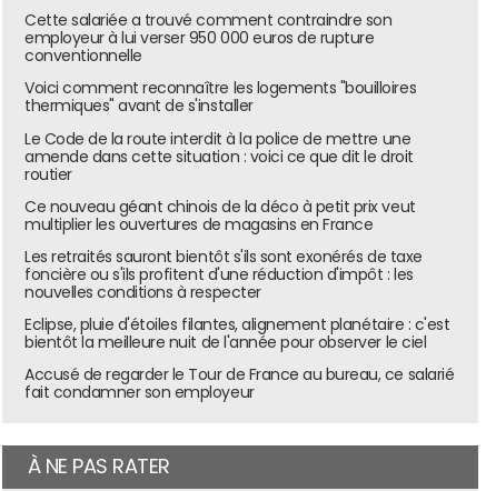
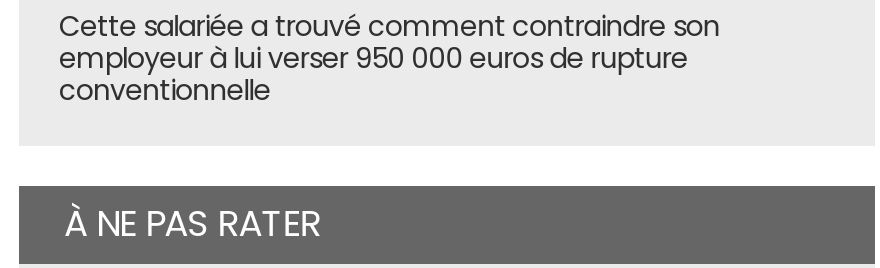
- Voici comment reconnaître les logements "bouilloires
- thermiques" avant de s'installer
- Le Code de la route interdit à la police de mettre une
- amende dans cette situation : voici ce que dit le droit
- routier
- Ce nouveau géant chinois de la déco à petit prix veut
- multiplier les ouvertures de magasins en France
- Les retraités sauront bientôt s'ils sont exonérés de taxe
- foncière ou s'ils profitent d'une réduction d'impôt : les
- nouvelles conditions à respecter
- Eclipse, pluie d'étoiles filantes, alignement planétaire : c'est
- bientôt la meilleure nuit de l'année pour observer le ciel
- Accusé de regarder le Tour de France au bureau, ce salarié
- fait condamner son employeur
